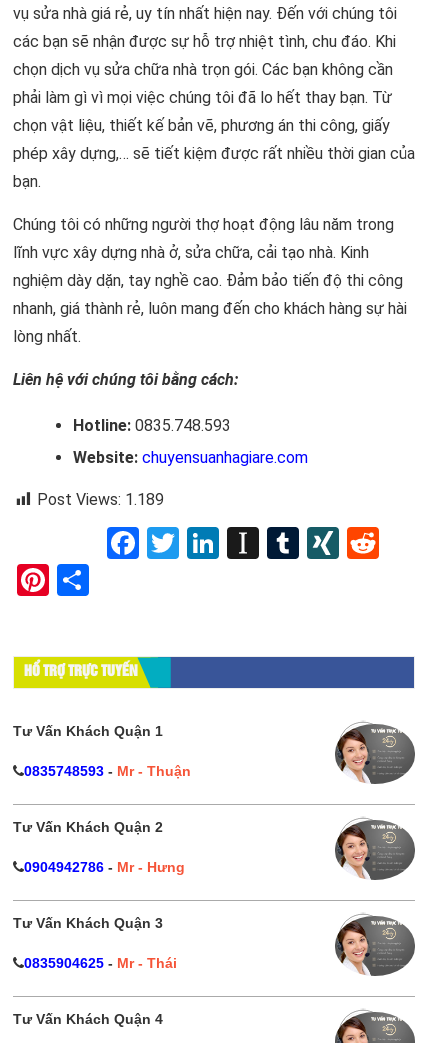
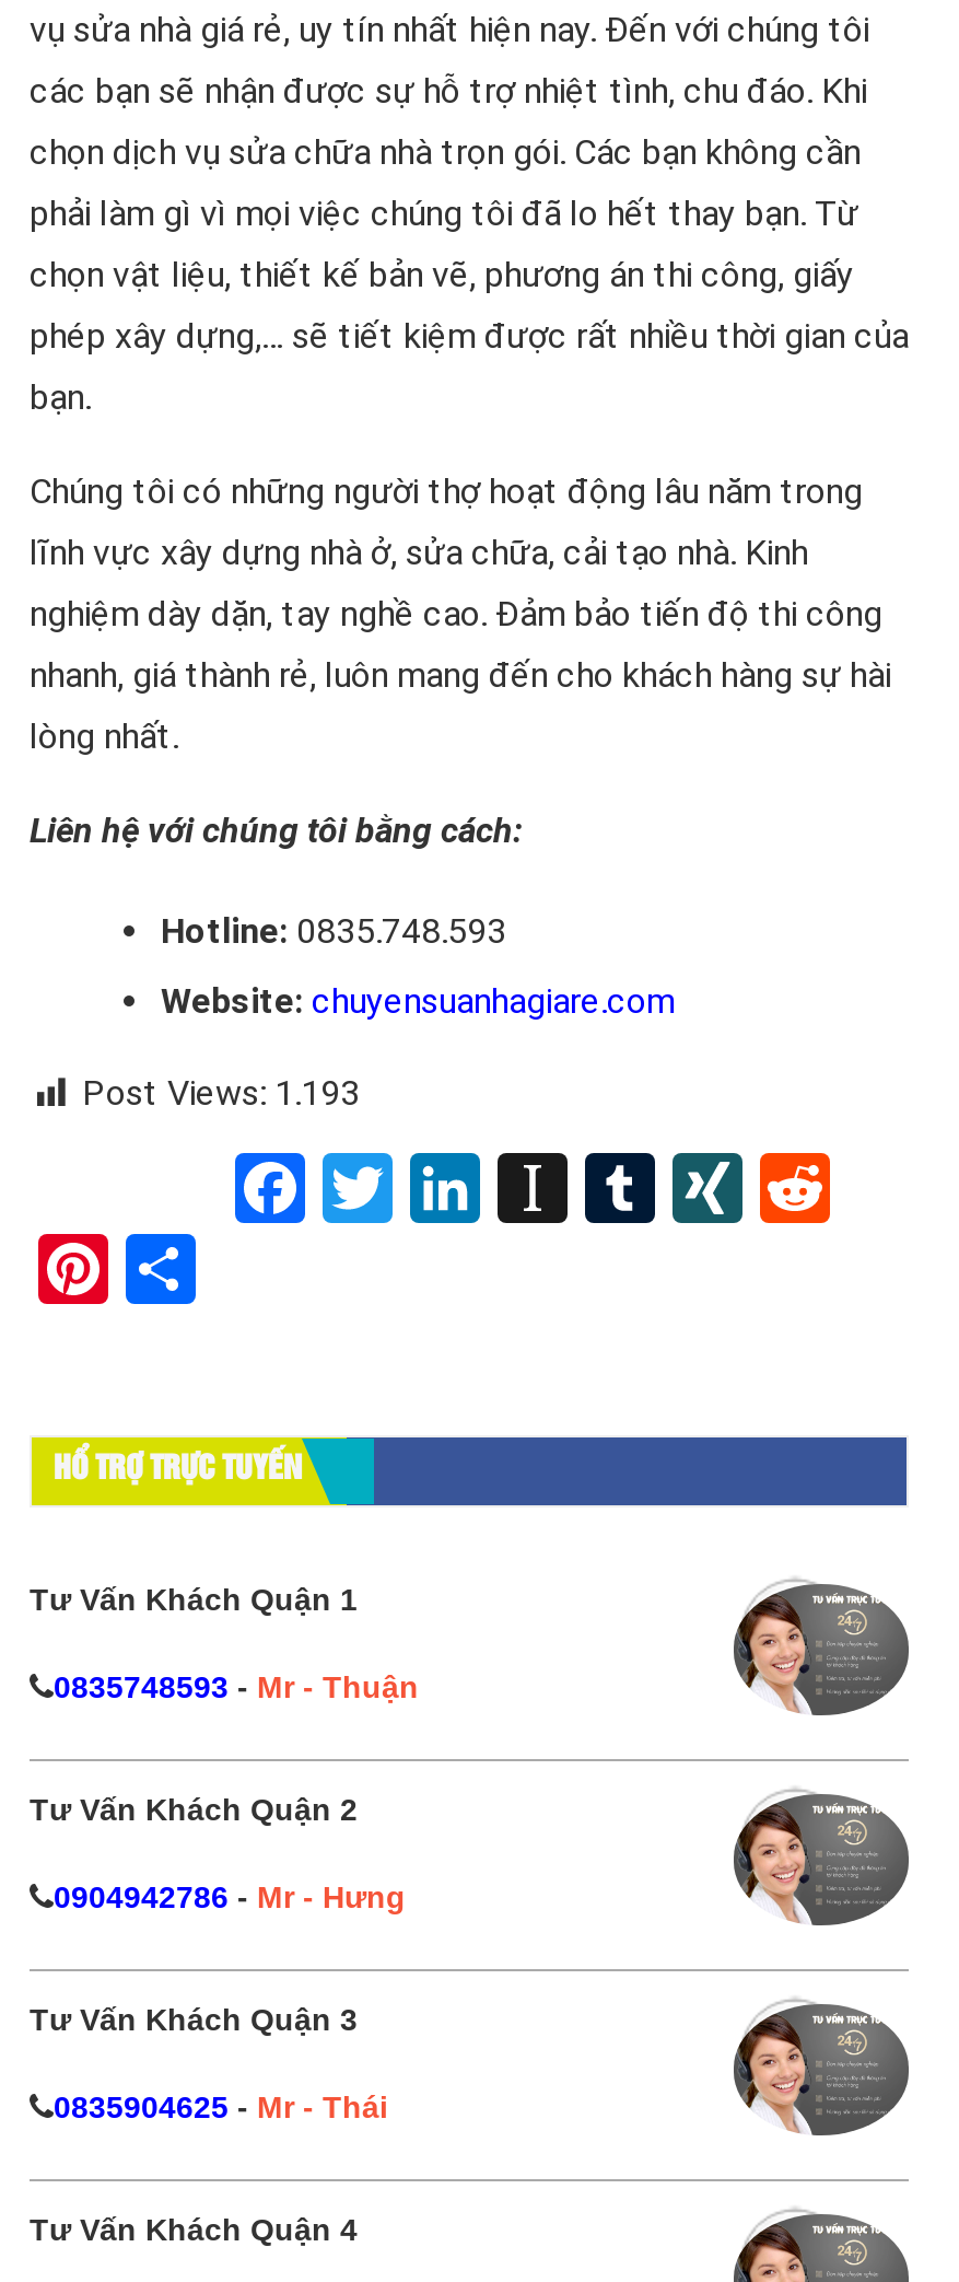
- Post Views: 1.189
+ Post Views: 1.193
